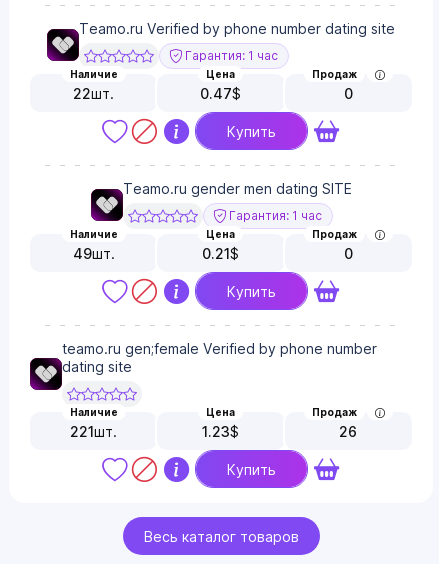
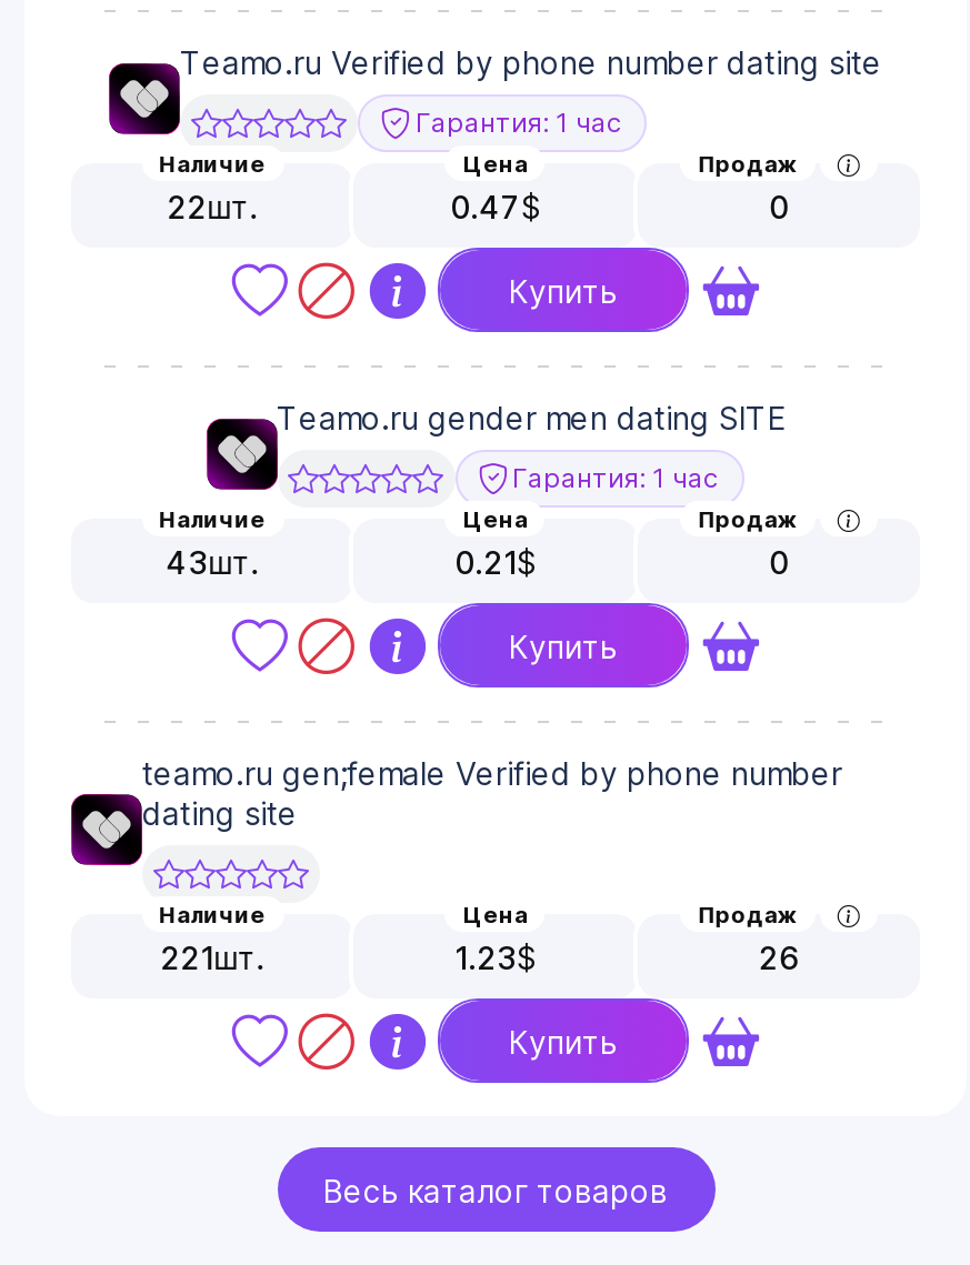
- 49шт.
+ 43шт.
